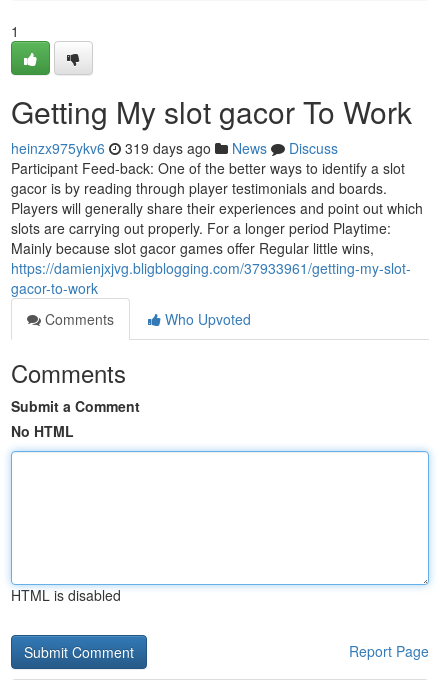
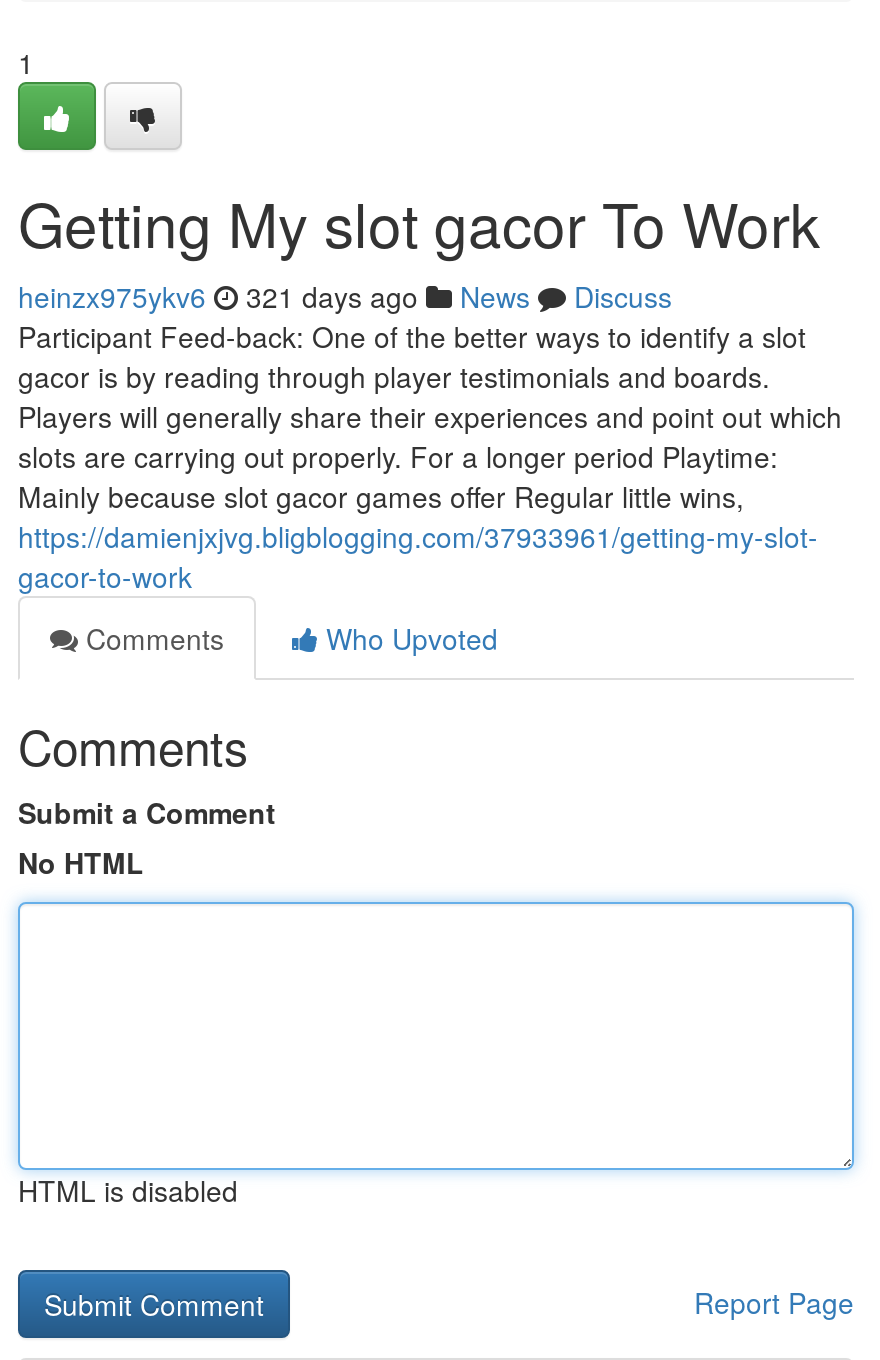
- heinzx975ykv6 319 days ago News Discuss
+ heinzx975ykv6 321 days ago News Discuss
